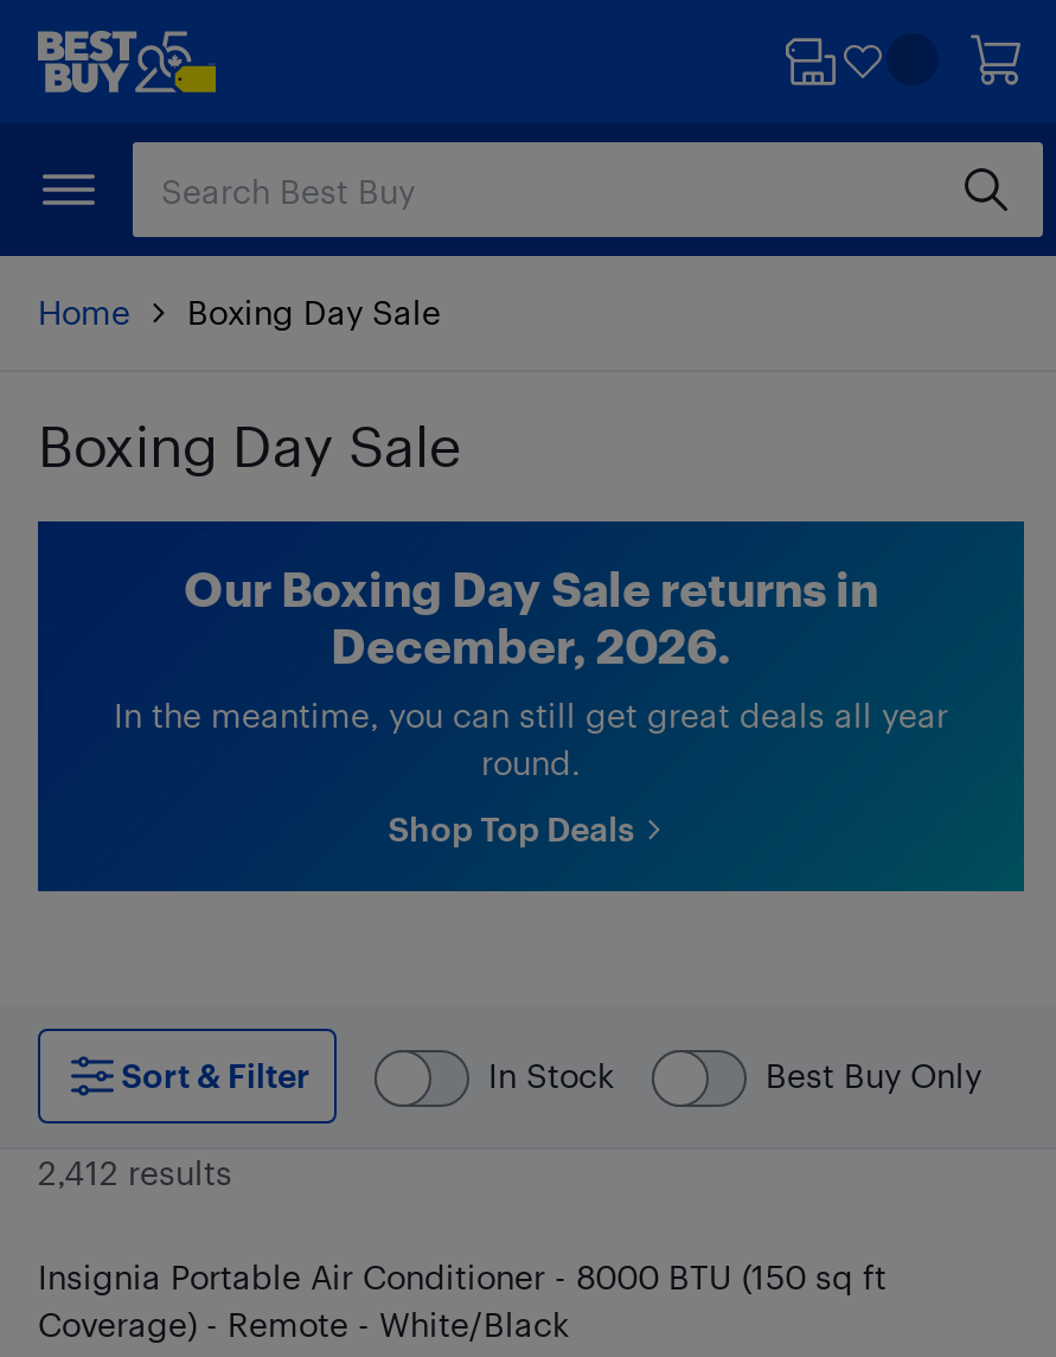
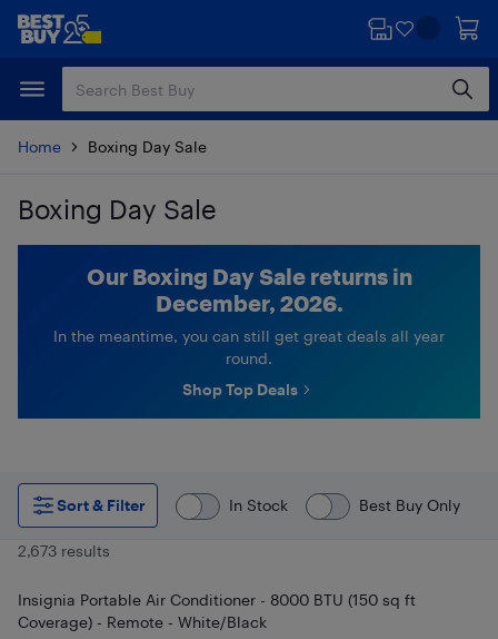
- 2,412 results
+ 2,673 results
